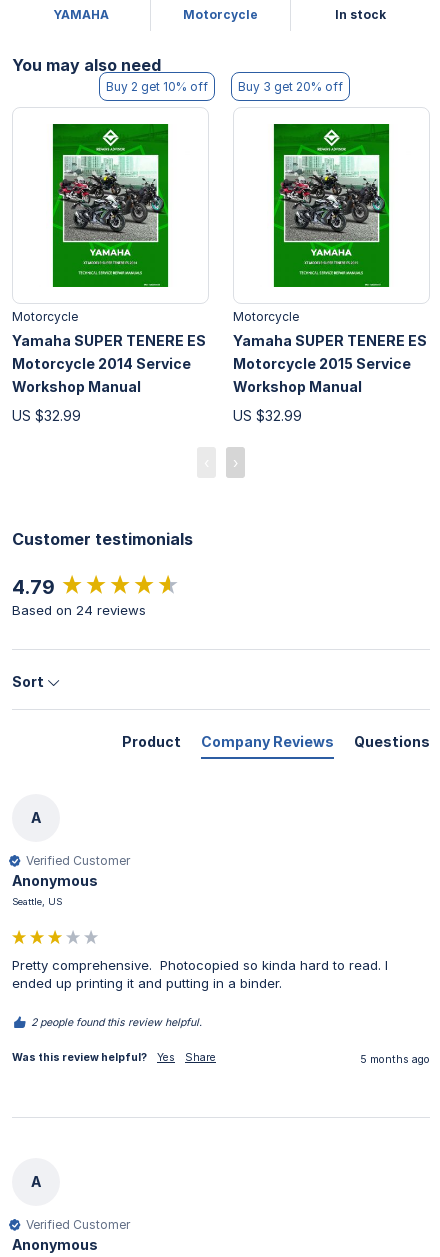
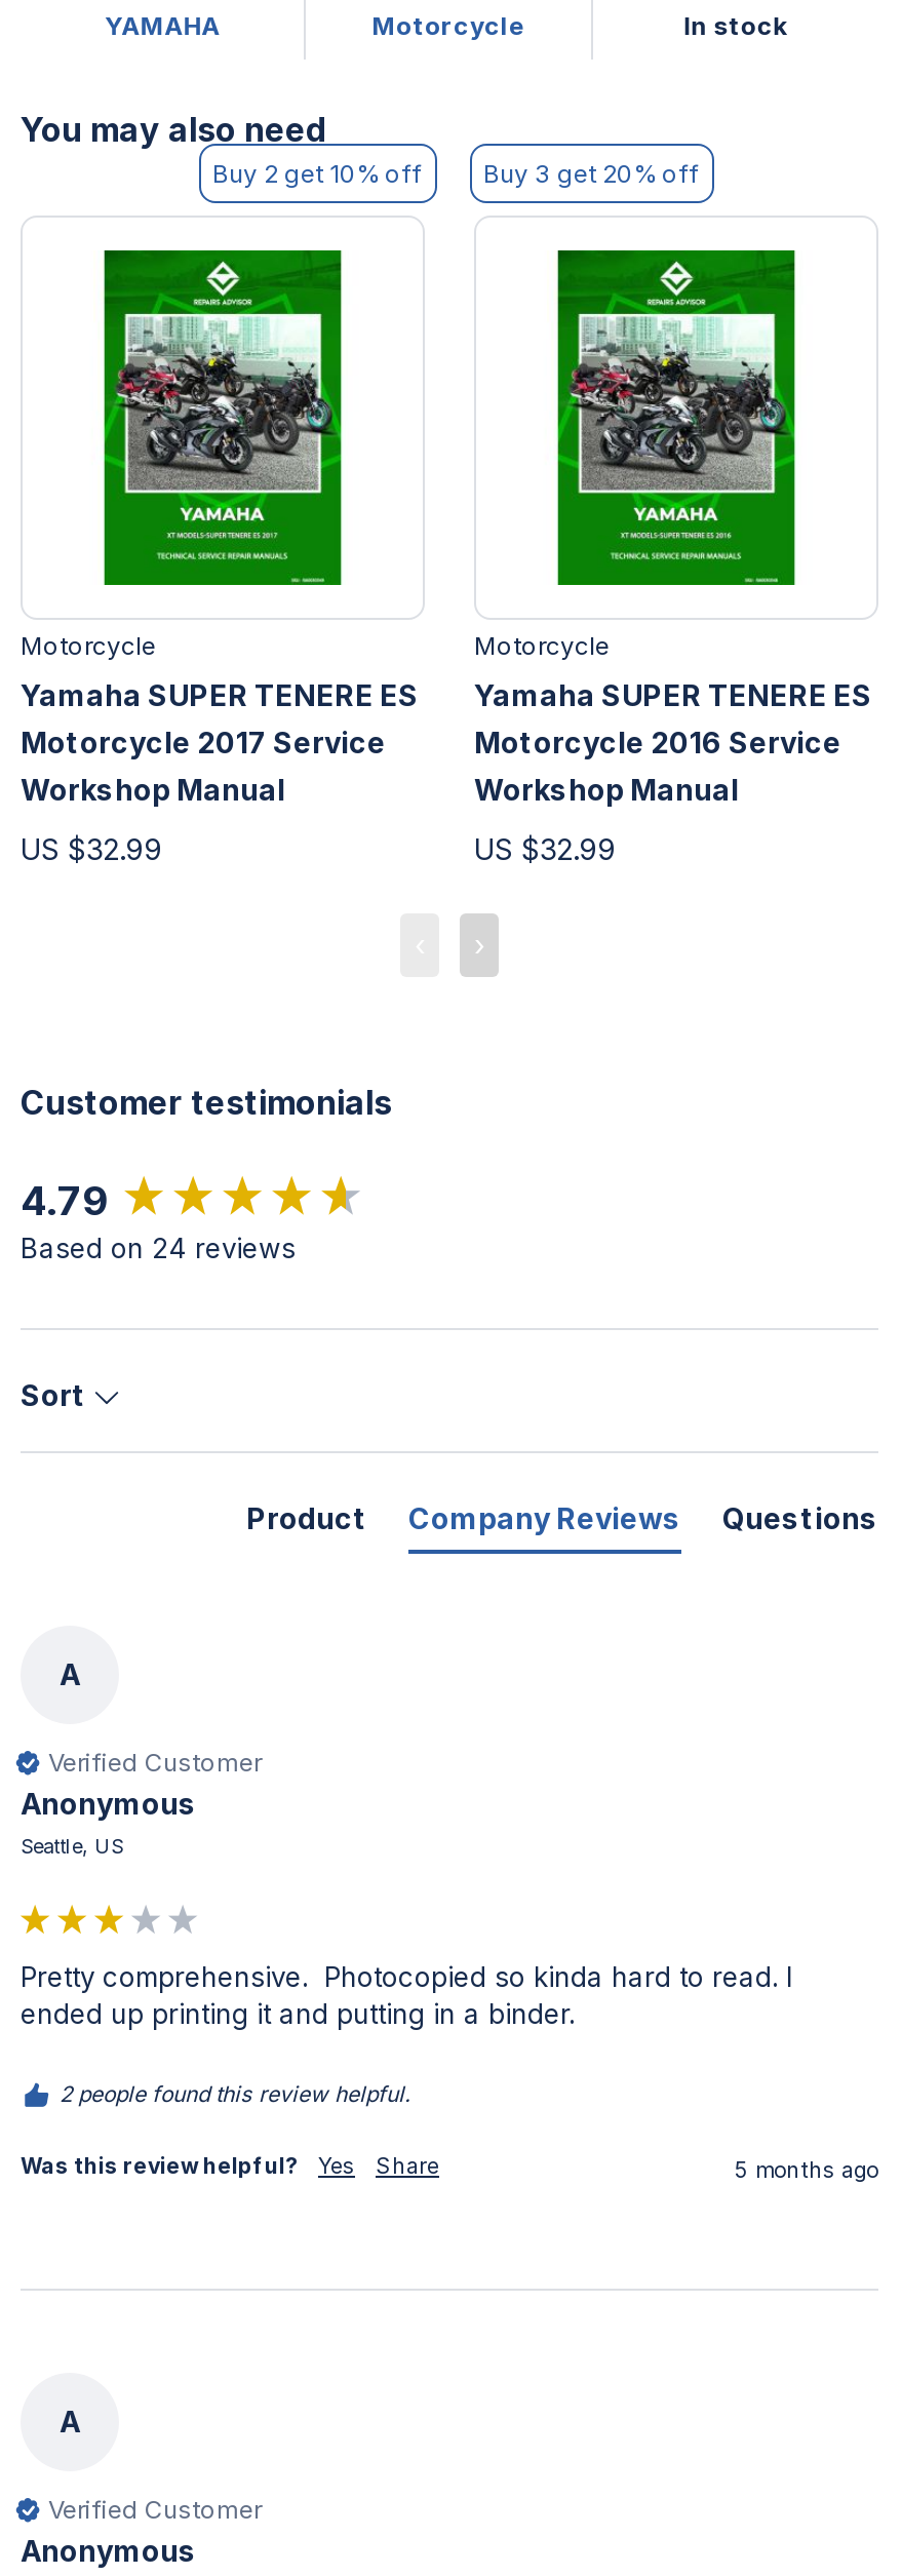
- Motorcycle 2014 Service
+ Motorcycle 2017 Service

- Motorcycle 2015 Service
+ Motorcycle 2016 Service
